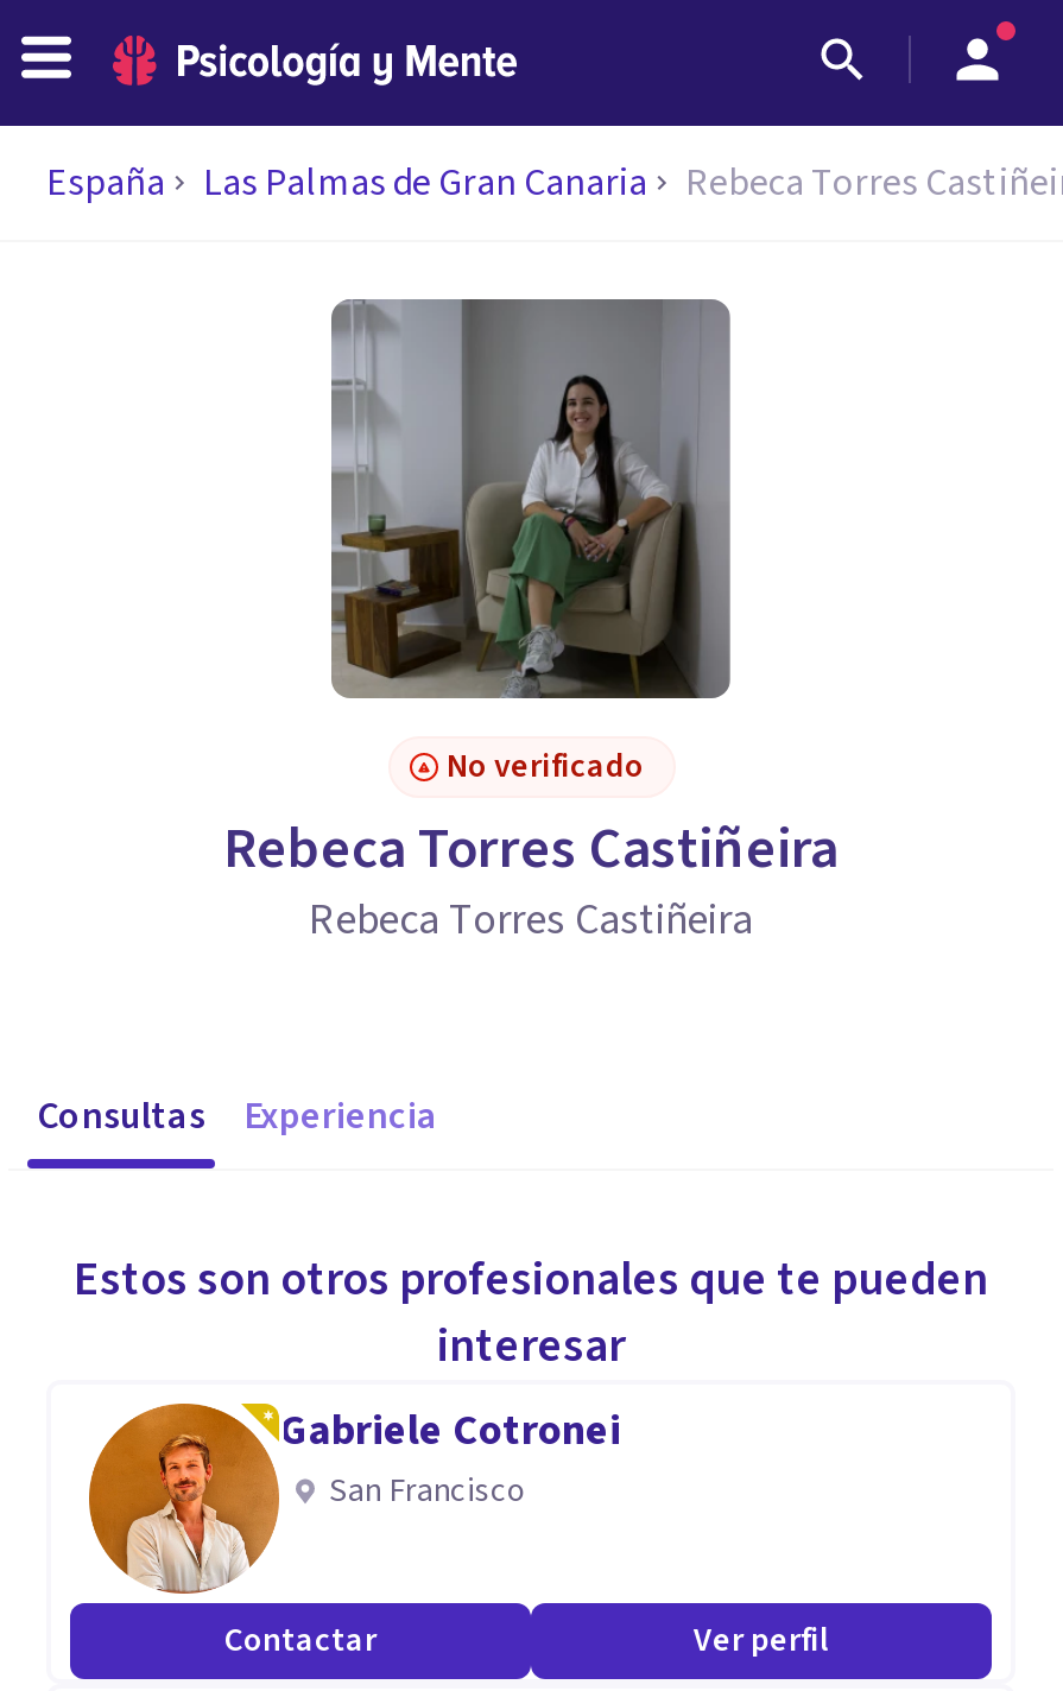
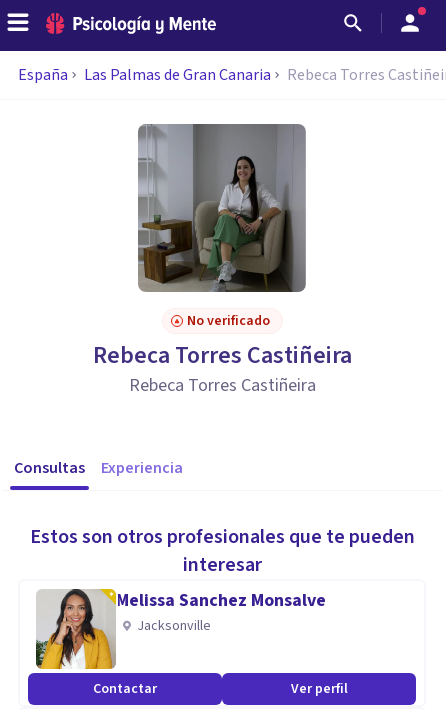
- [image]
- Gabriele Cotronei
- San Francisco
+ [image]
+ Melissa Sanchez Monsalve
+ Jacksonville
